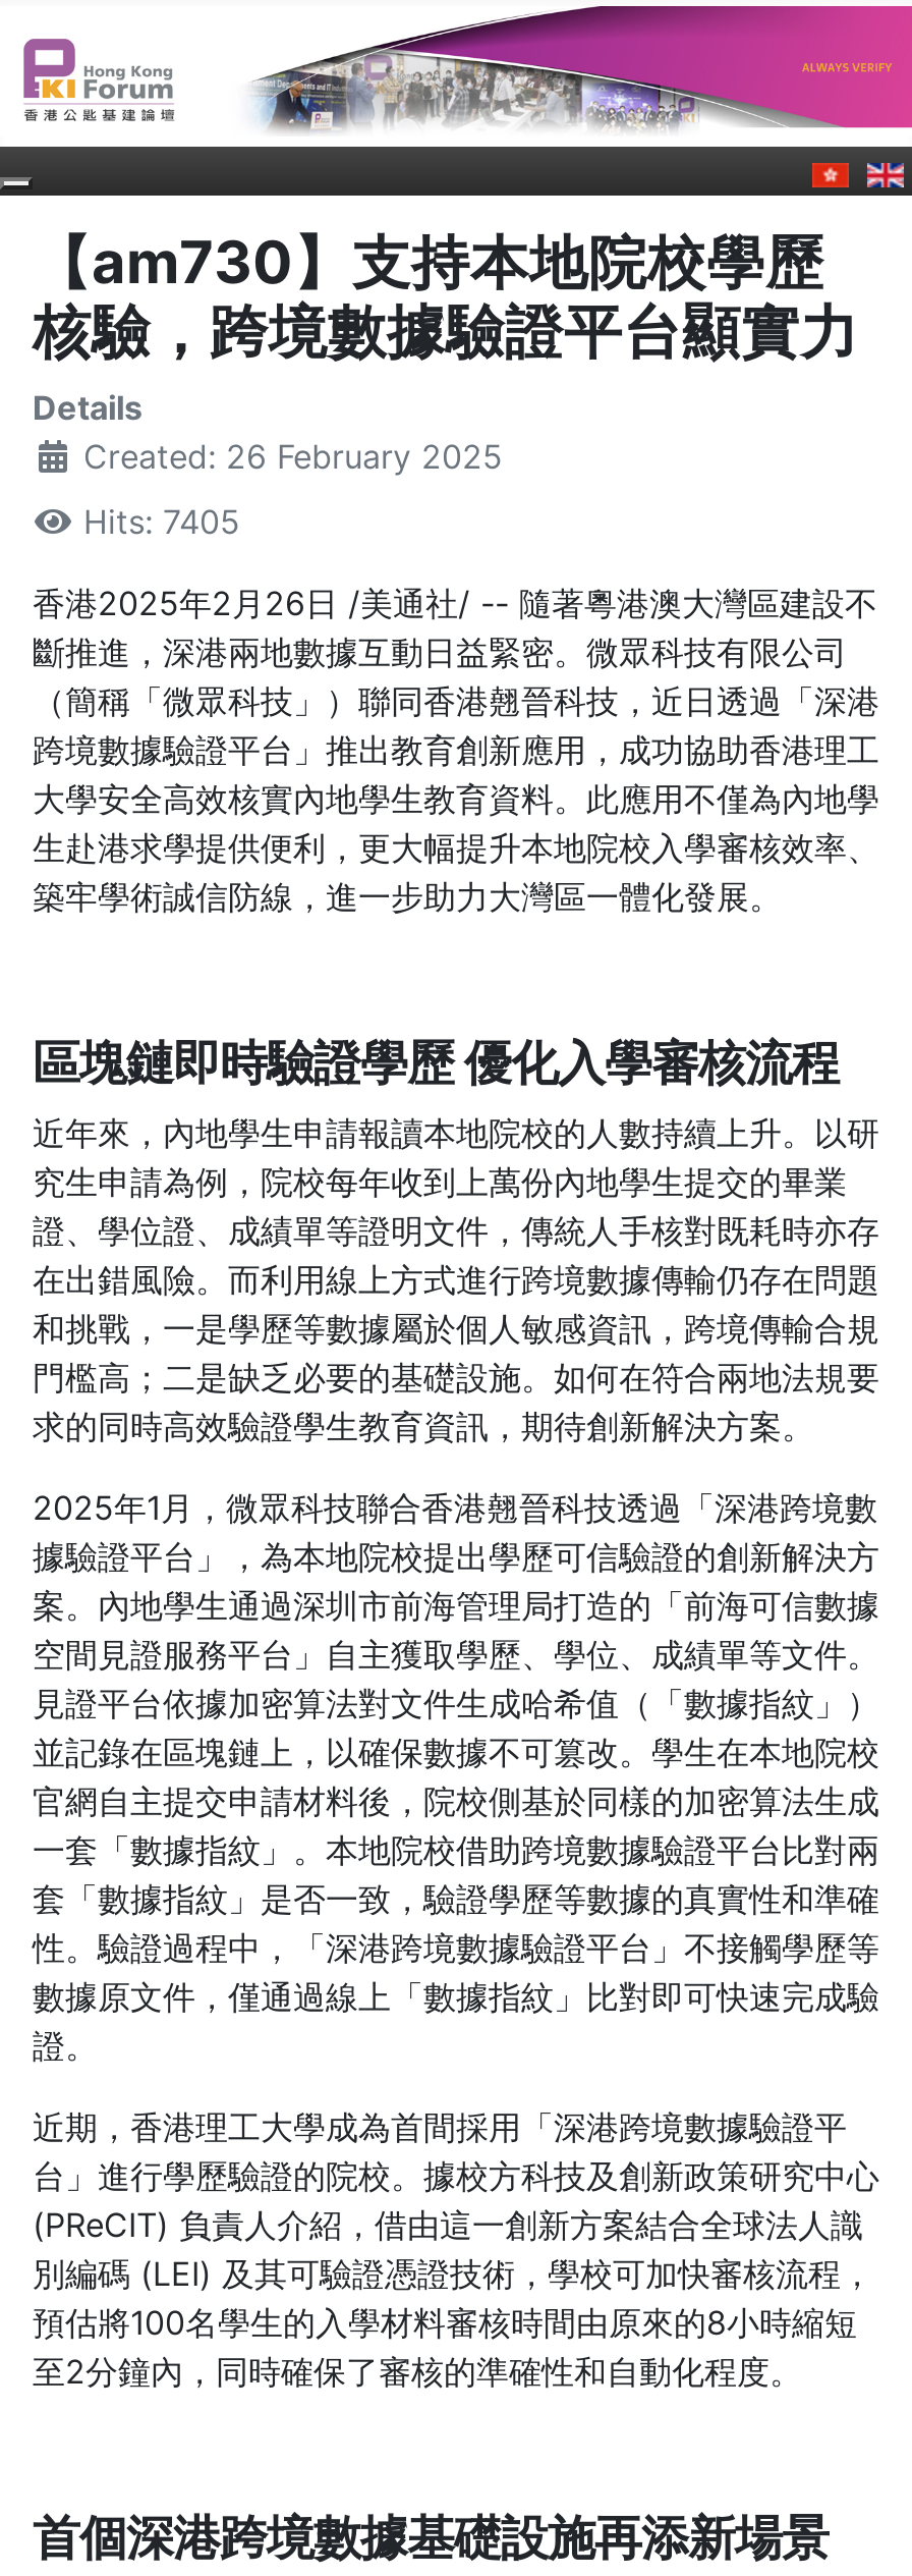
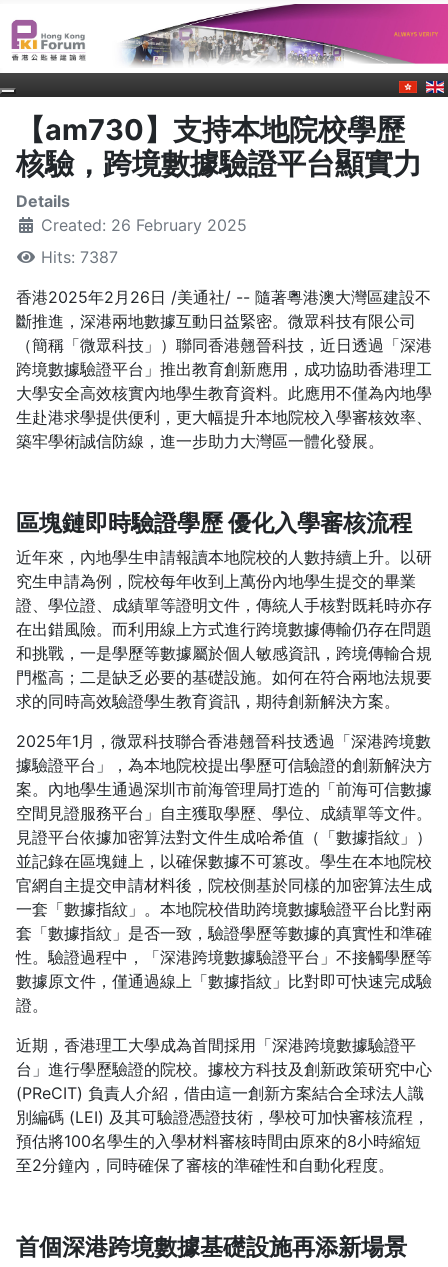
- Hits: 7405
+ Hits: 7387
